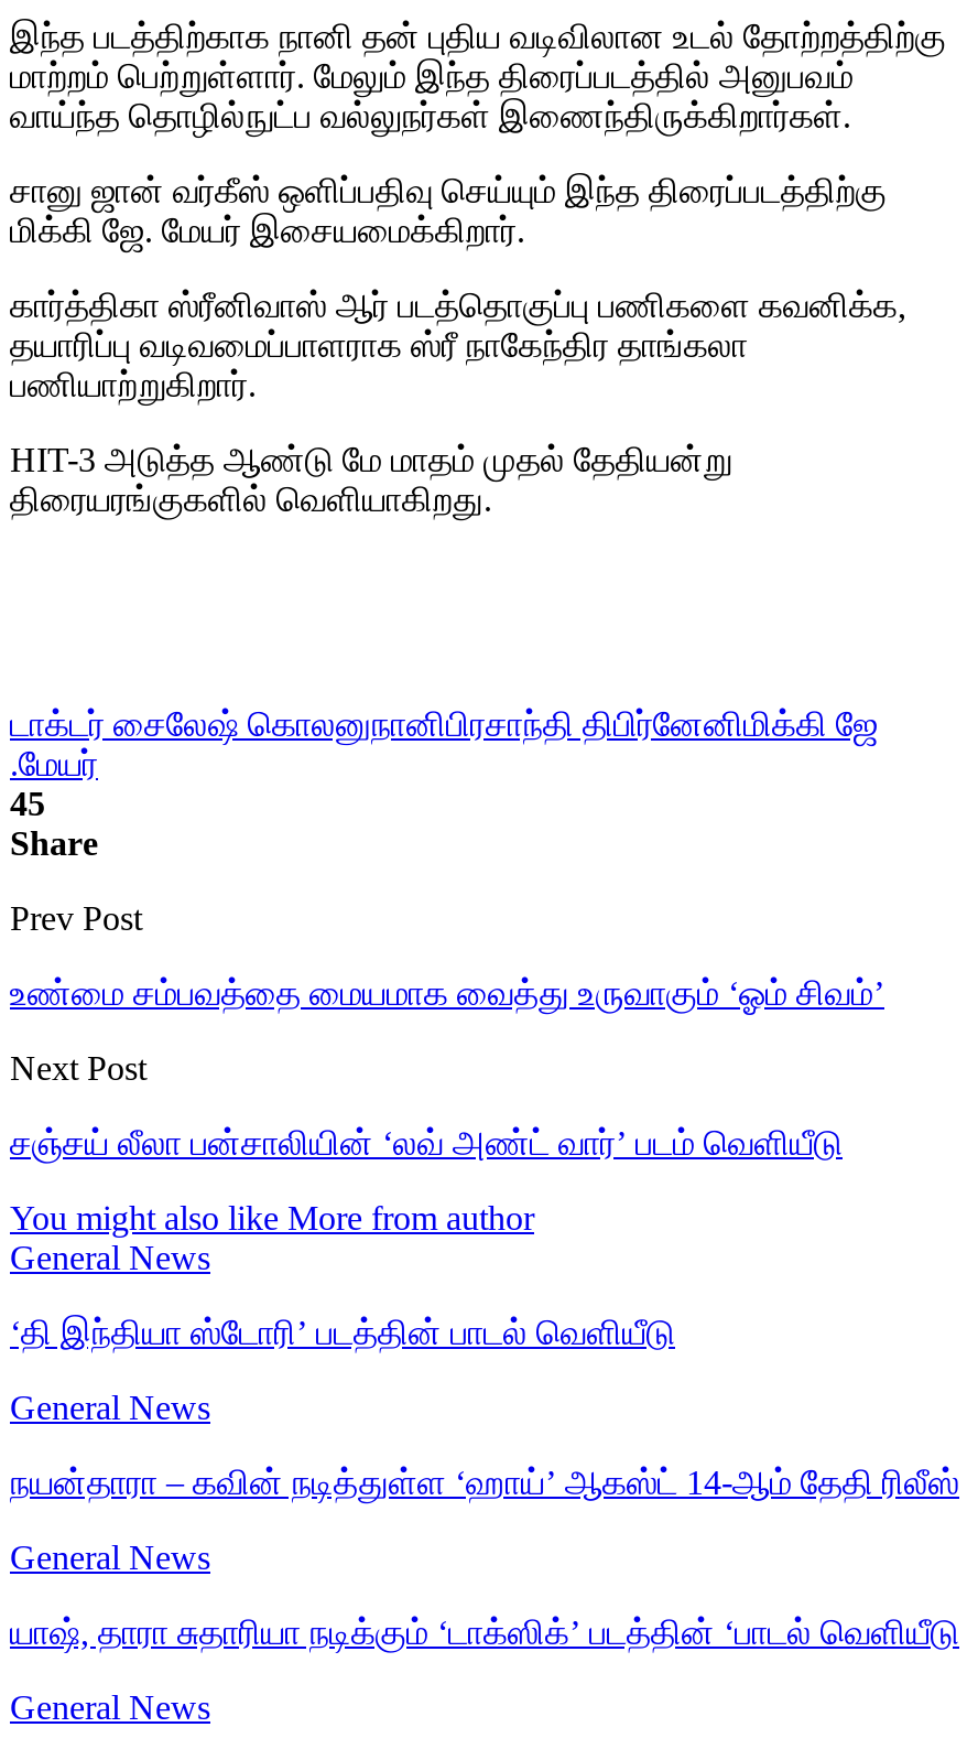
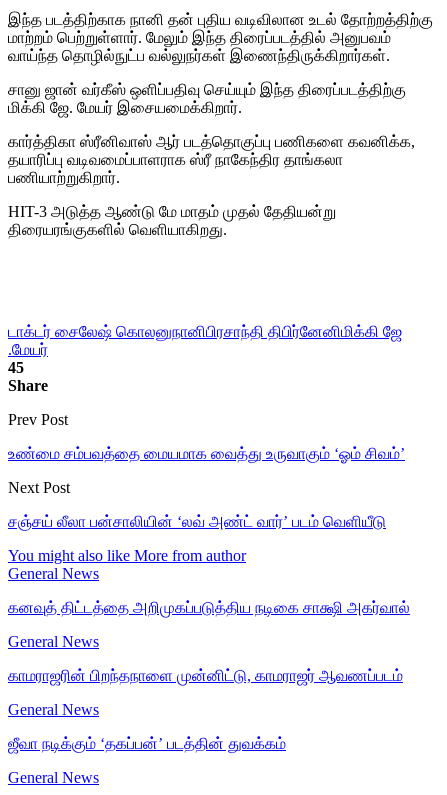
- ‘தி இந்தியா ஸ்டோரி’ படத்தின் பாடல் வெளியீடு
+ கனவுத் திட்டத்தை அறிமுகப்படுத்திய நடிகை சாக்ஷி அகர்வால்

- நயன்தாரா – கவின் நடித்துள்ள ‘ஹாய்’ ஆகஸ்ட் 14-ஆம் தேதி ரிலீஸ்
+ காமராஜரின் பிறந்தநாளை முன்னிட்டு, காமராஜர் ஆவணப்படம்

- யாஷ், தாரா சுதாரியா நடிக்கும் ‘டாக்ஸிக்’ படத்தின் ‘பாடல் வெளியீடு
+ ஜீவா நடிக்கும் ‘தகப்பன்’ படத்தின் துவக்கம்
